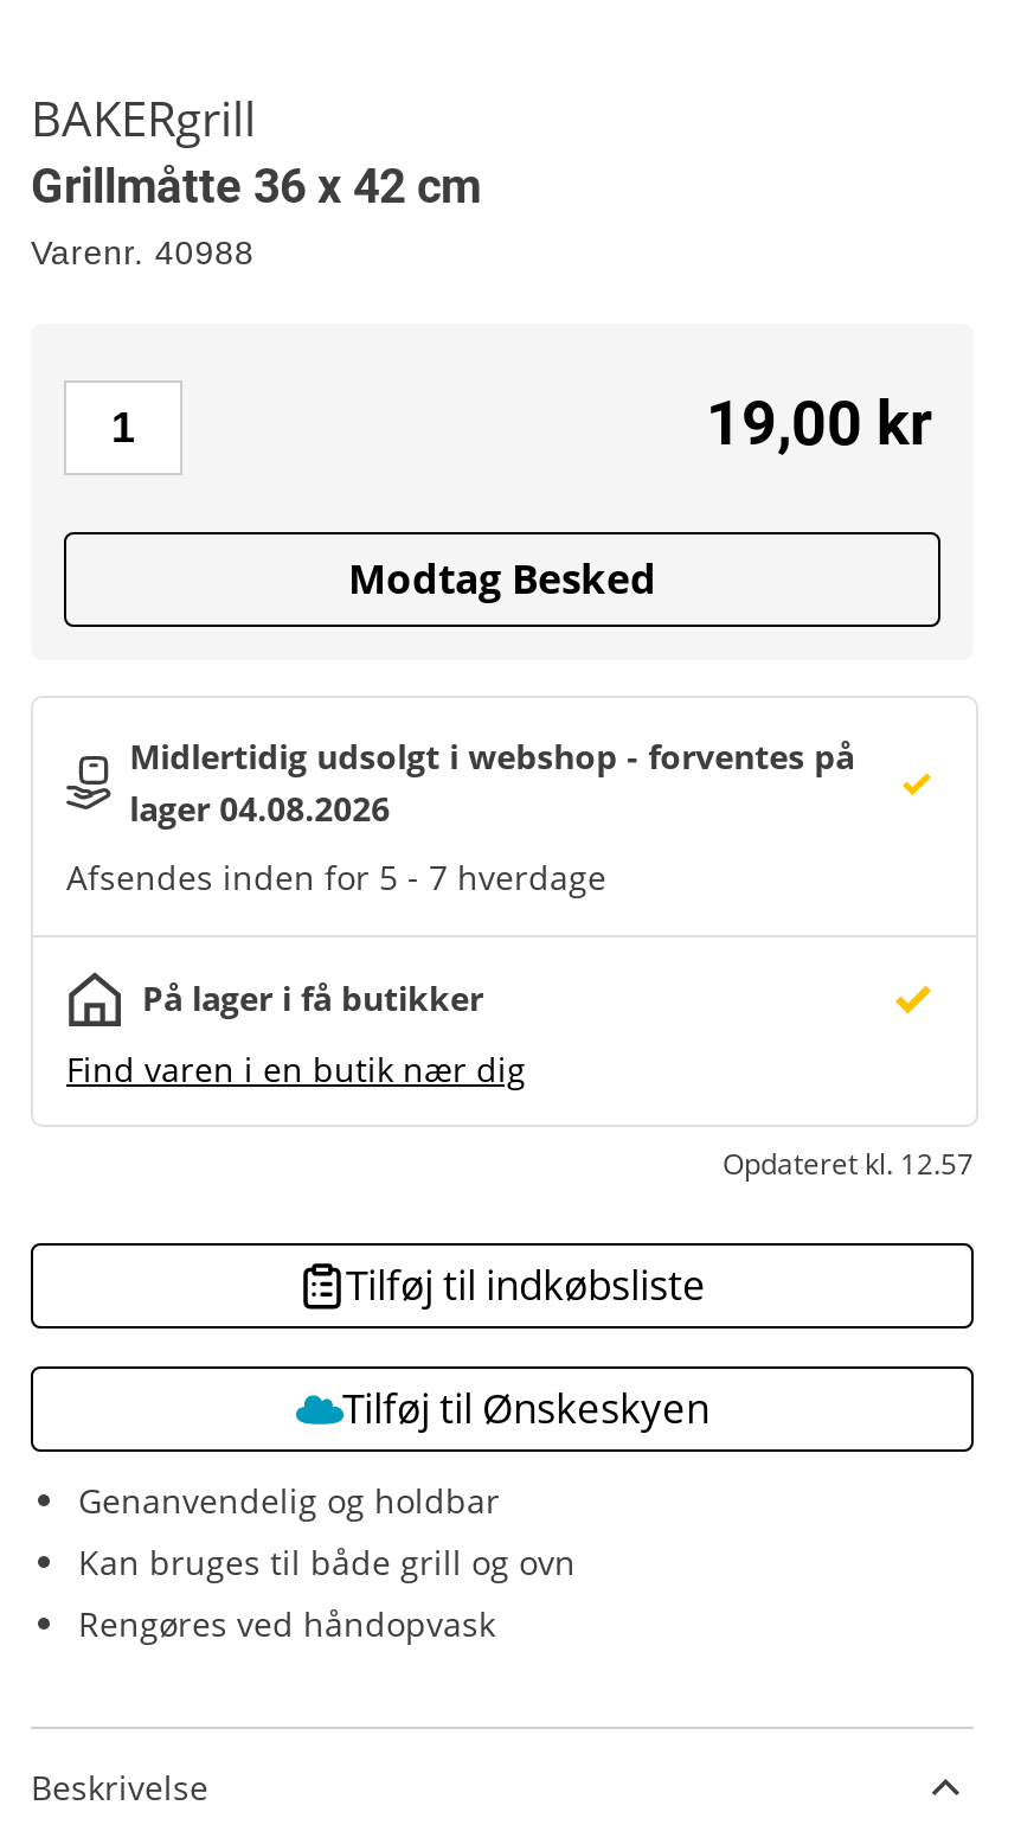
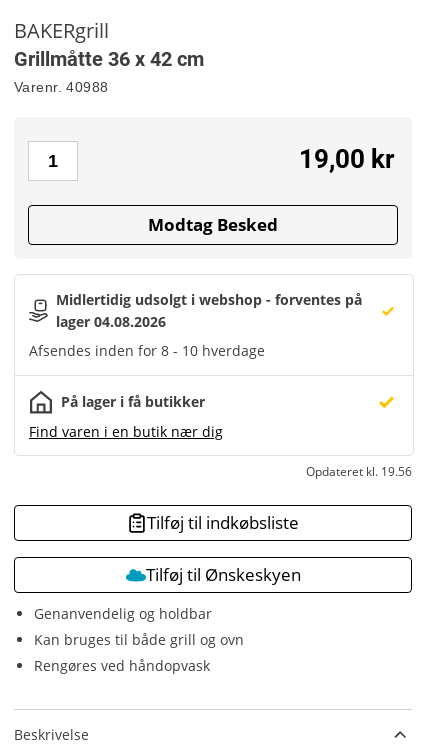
- Afsendes inden for 5 - 7 hverdage
+ Afsendes inden for 8 - 10 hverdage

- Opdateret kl. 12.57
+ Opdateret kl. 19.56
